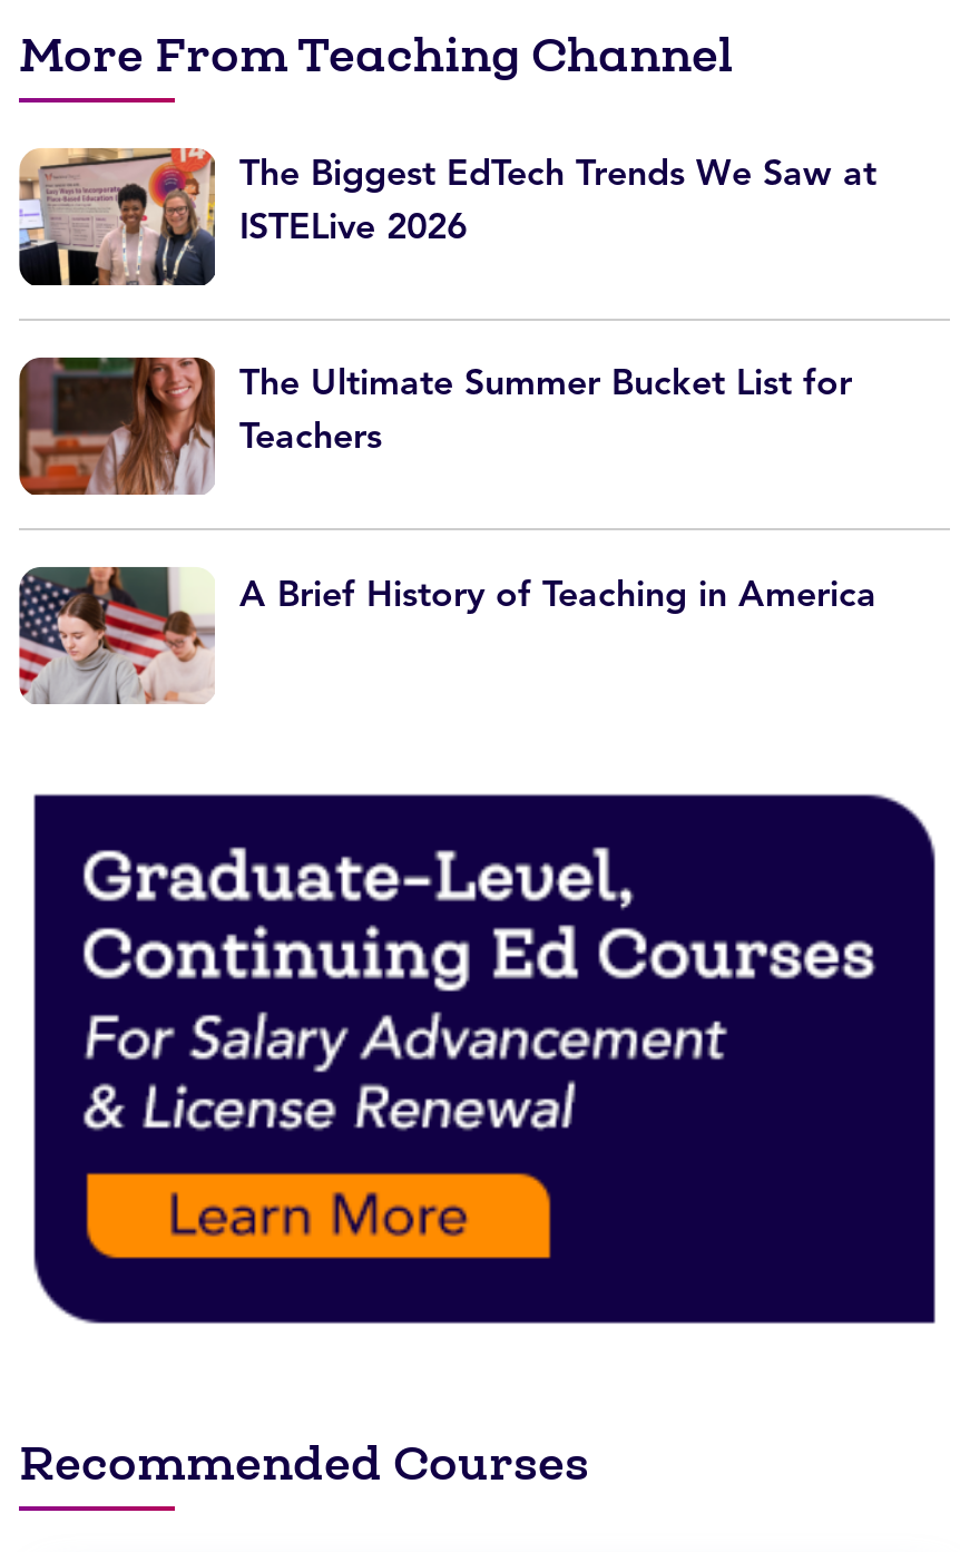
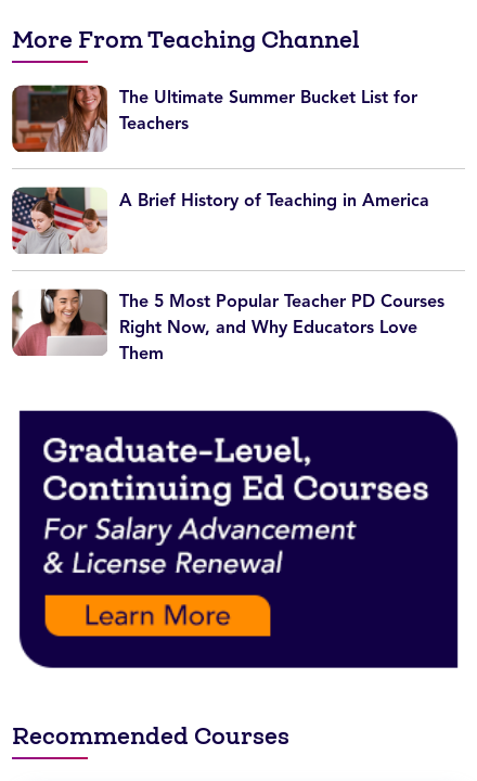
- [image]
- The Biggest EdTech Trends We Saw at
- ISTELive 2026

moved up: [image] | The Ultimate Summer Bucket List for | Teachers | A Brief History of Teaching in America

moved up: [image]

+ [image]
+ The 5 Most Popular Teacher PD Courses
+ Right Now, and Why Educators Love
+ Them
